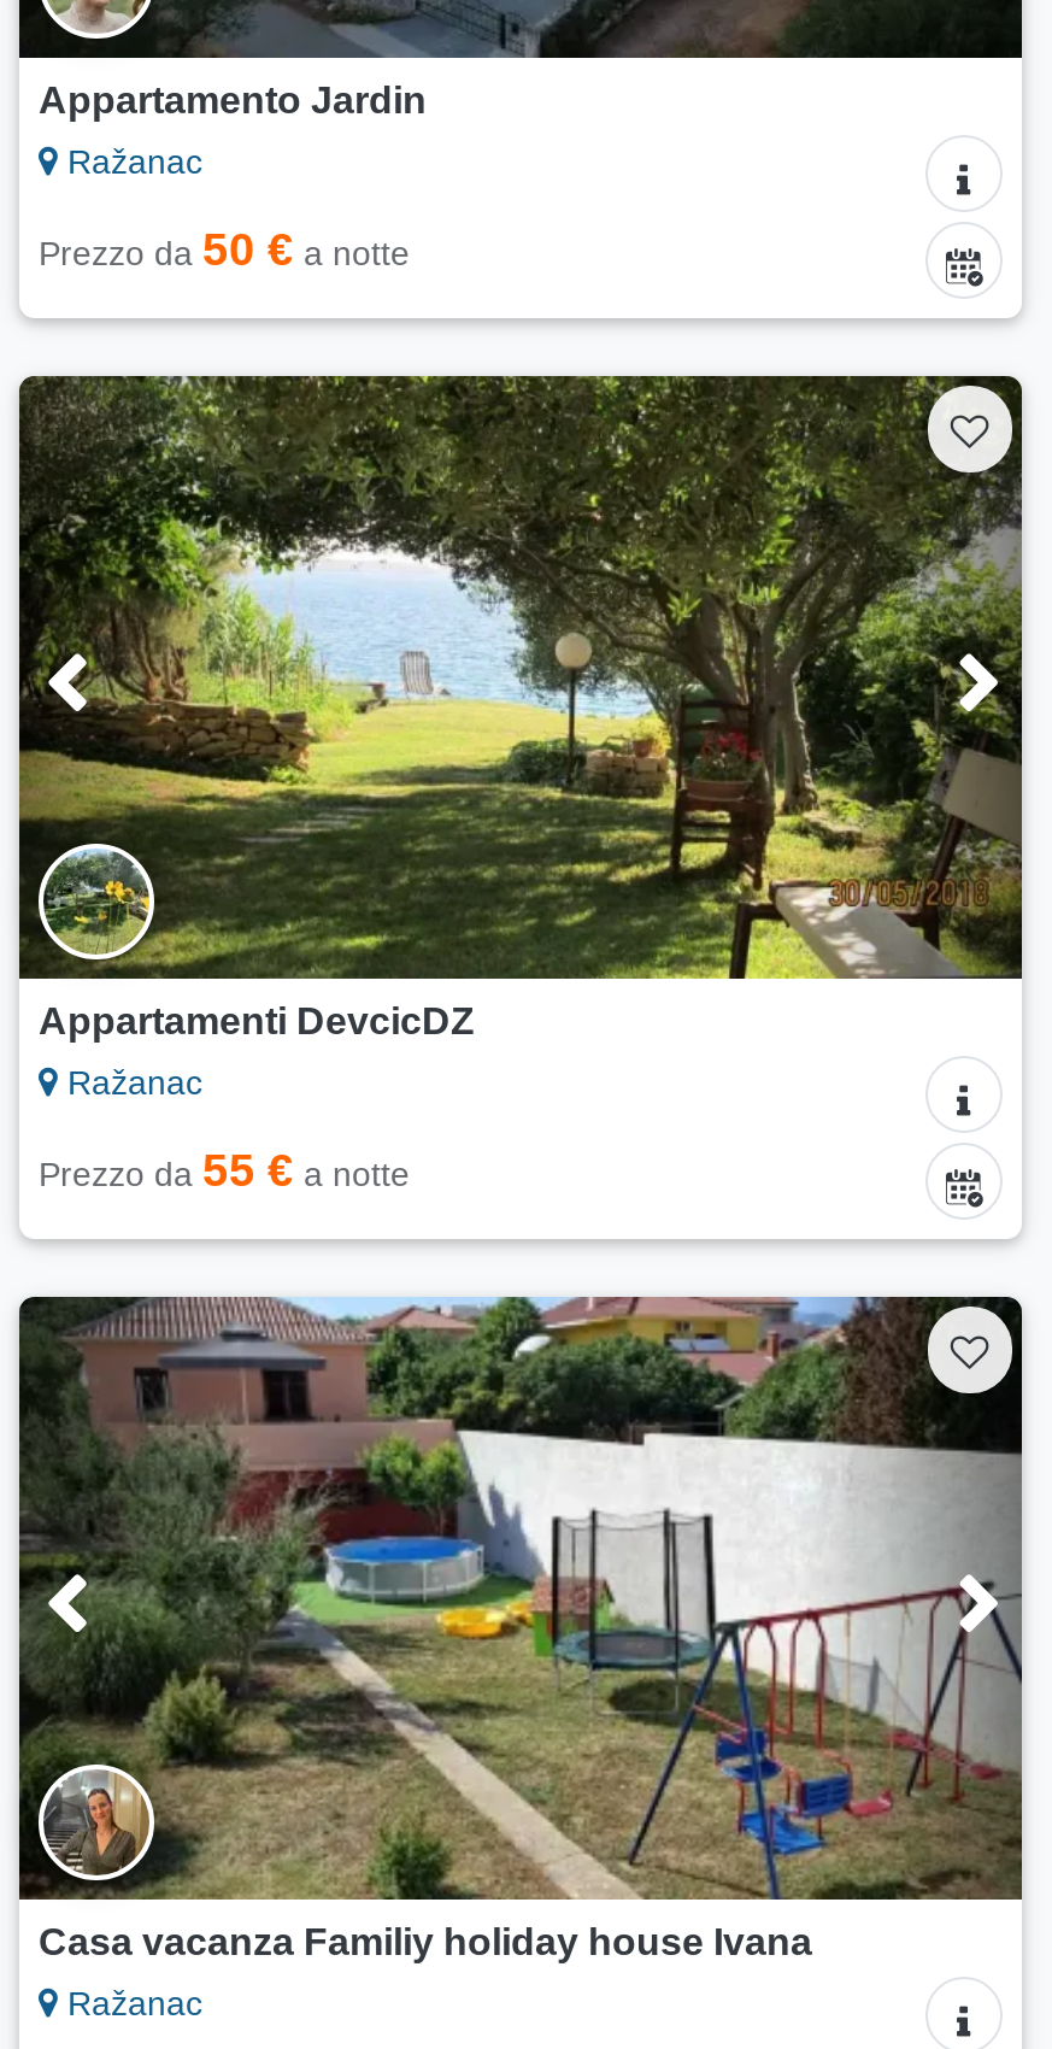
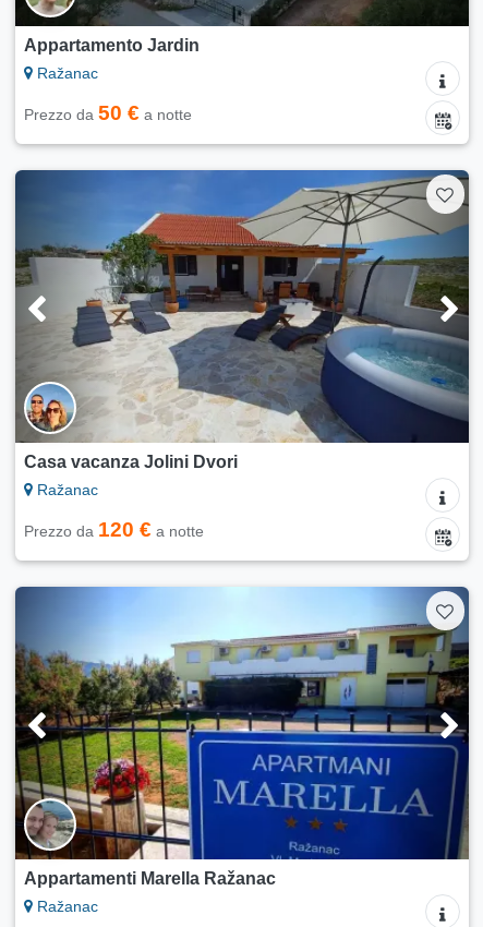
- [image]
- Appartamenti DevcicDZ
+ [image]
+ Casa vacanza Jolini Dvori

- Prezzo da 55 €a notte
+ Prezzo da 120 €a notte

- [image]
- Casa vacanza Familiy holiday house Ivana
+ [image]
+ Appartamenti Marella Ražanac
